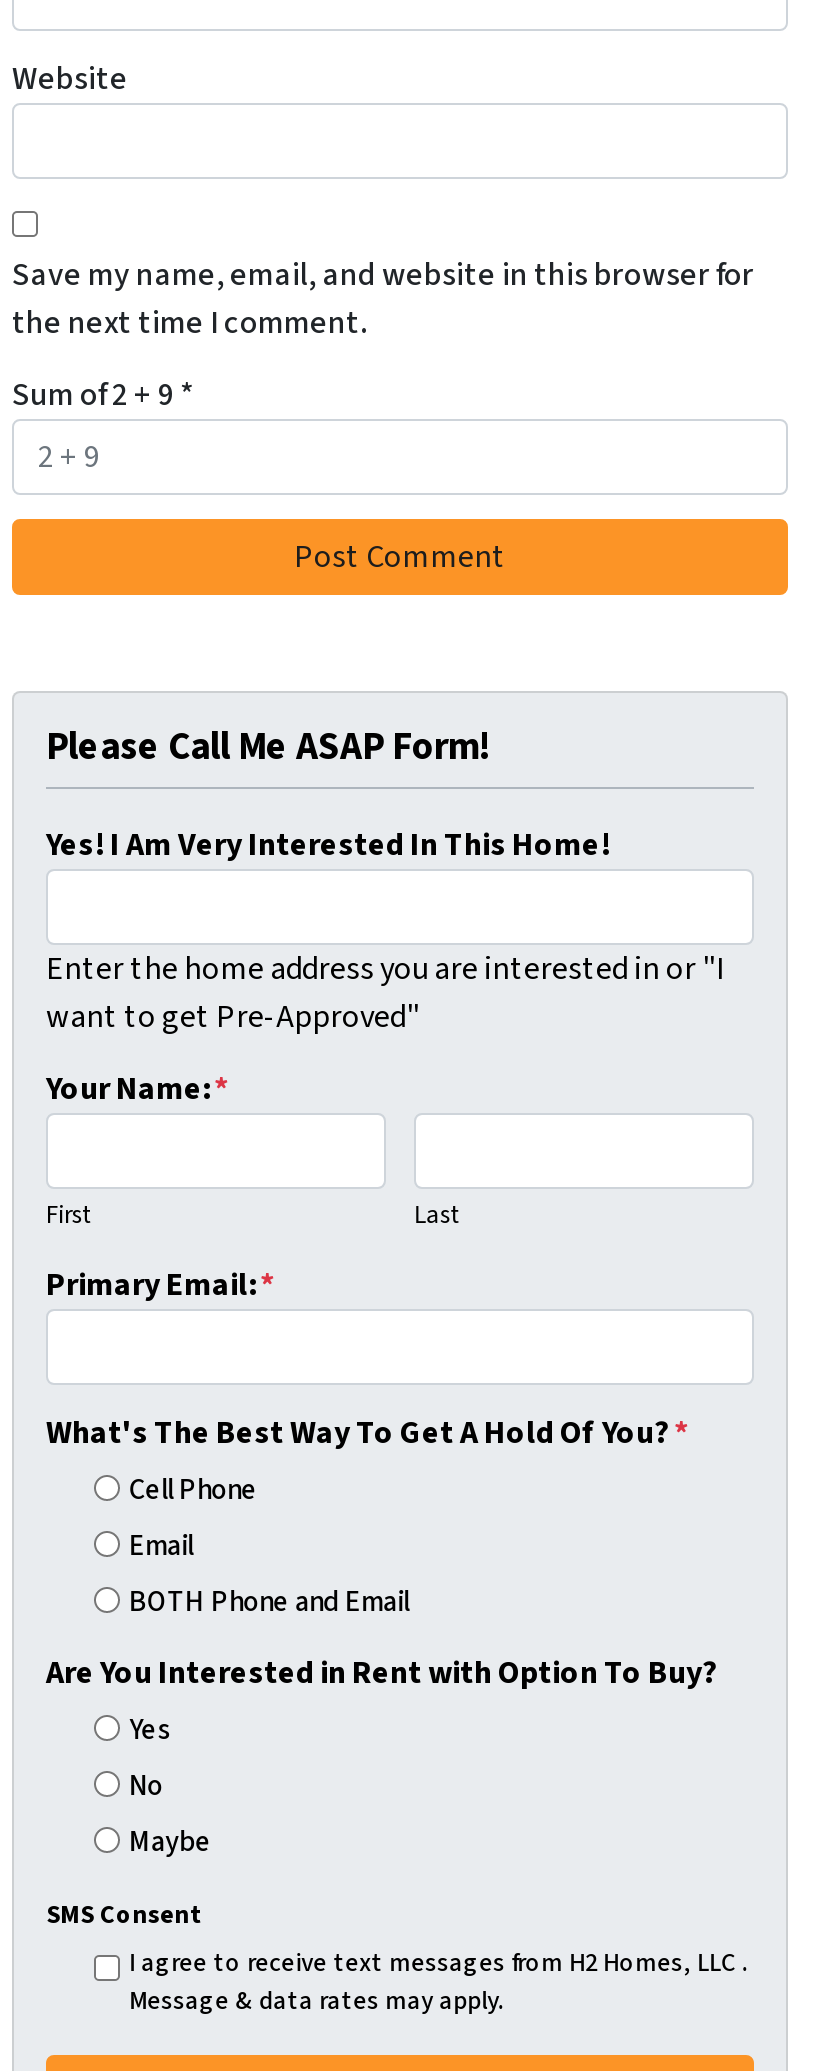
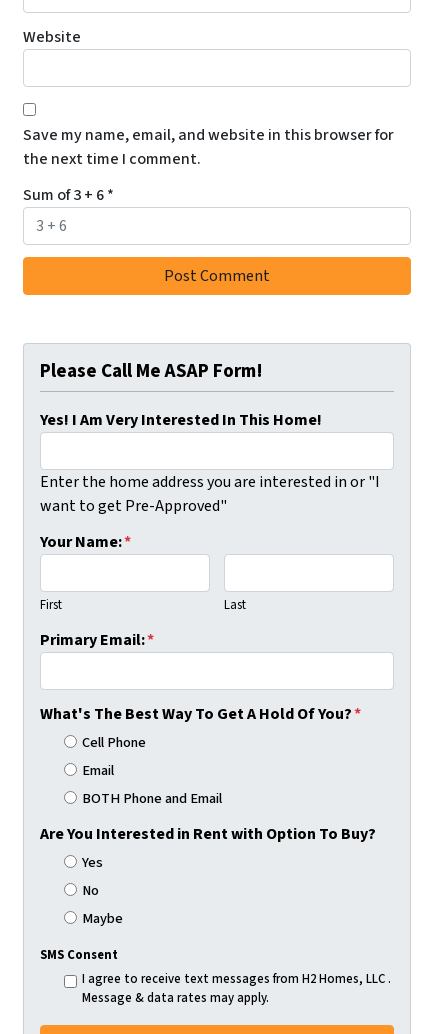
- Sum of 2 + 9 *
+ Sum of 3 + 6 *
